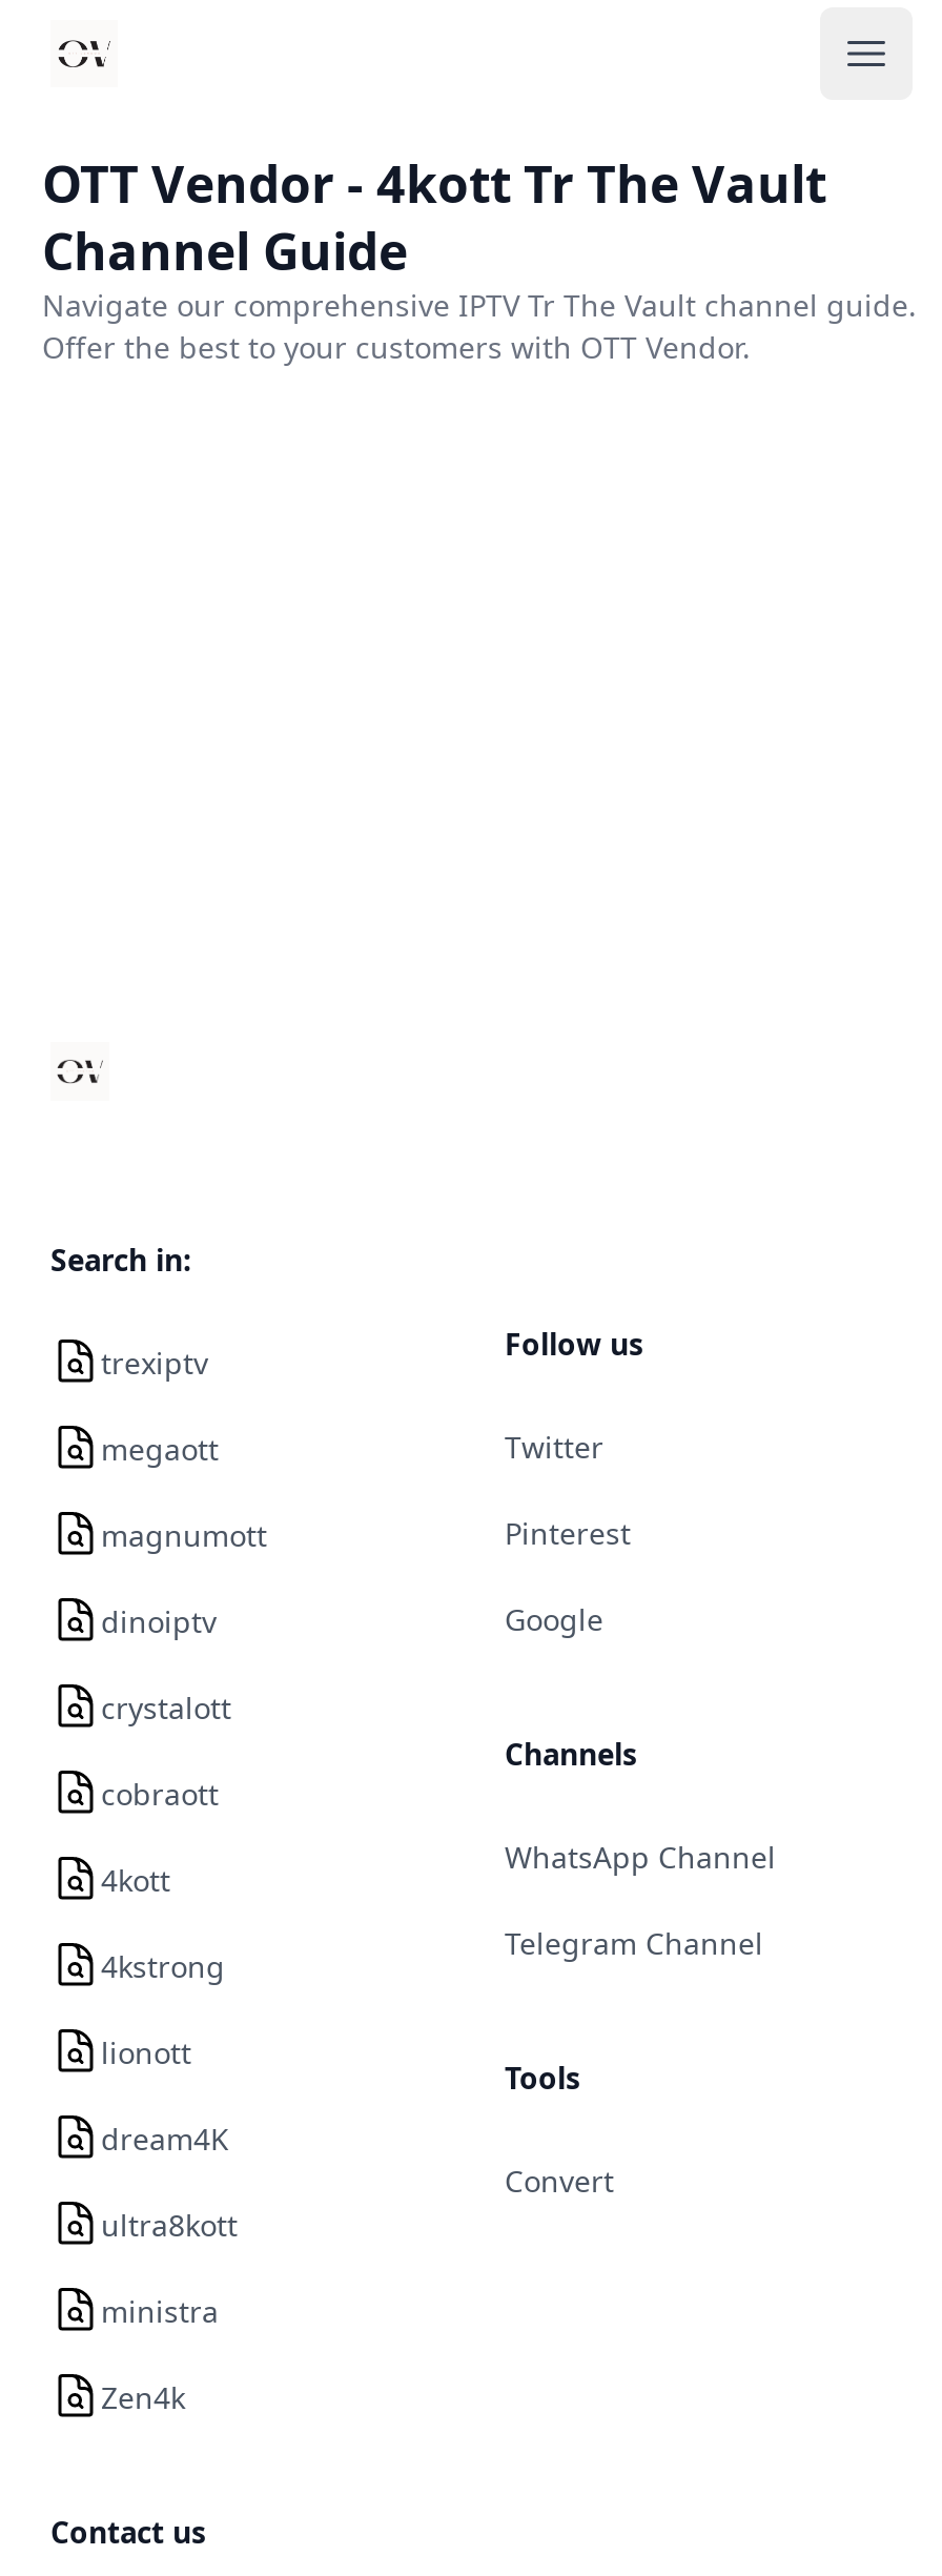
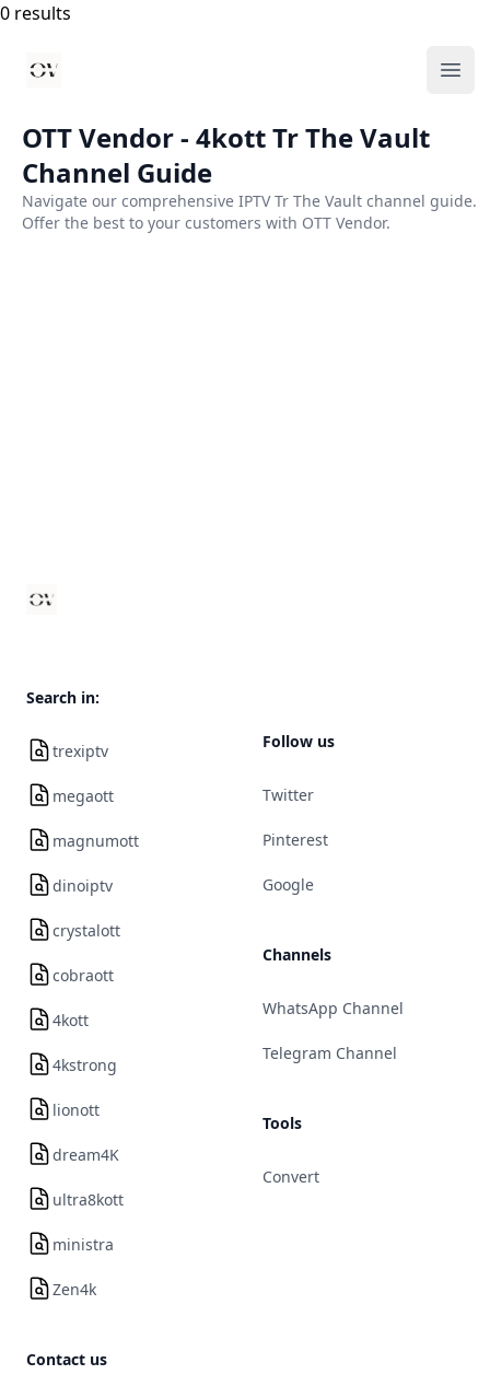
+ 0 results
